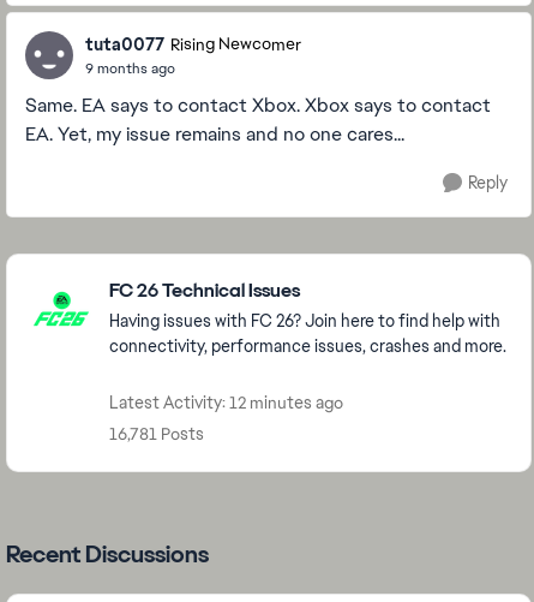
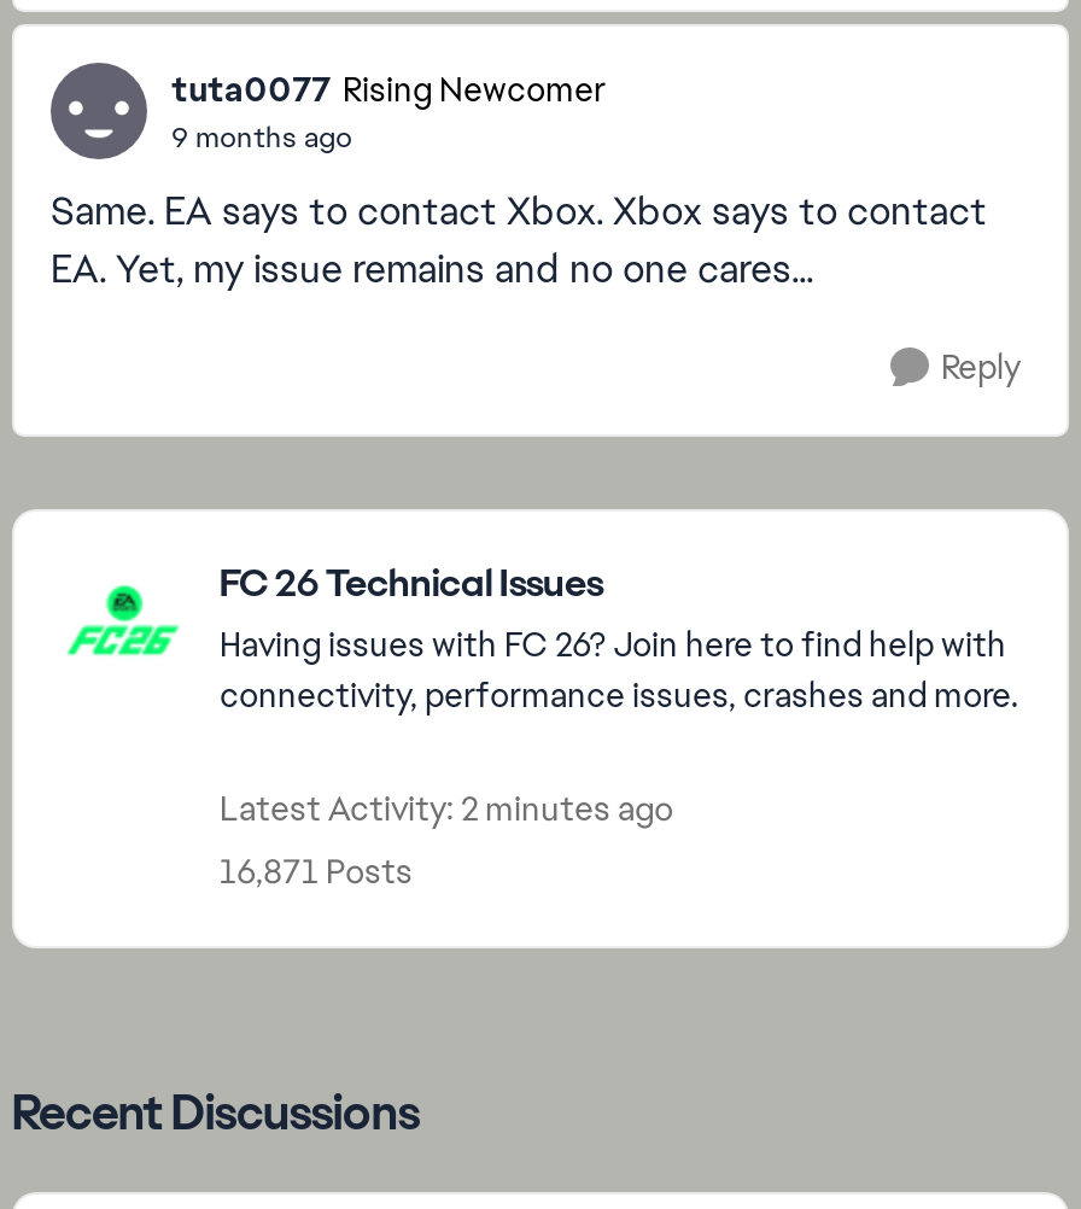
- Latest Activity: 12 minutes ago
+ Latest Activity: 2 minutes ago

- 16,781 Posts
+ 16,871 Posts
